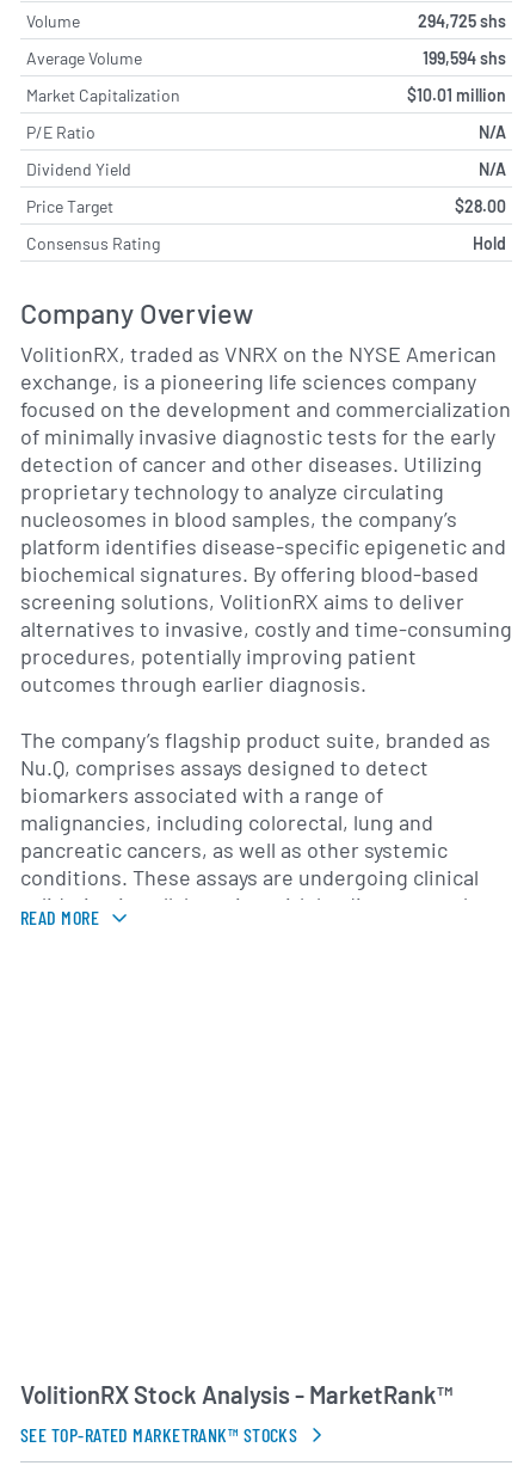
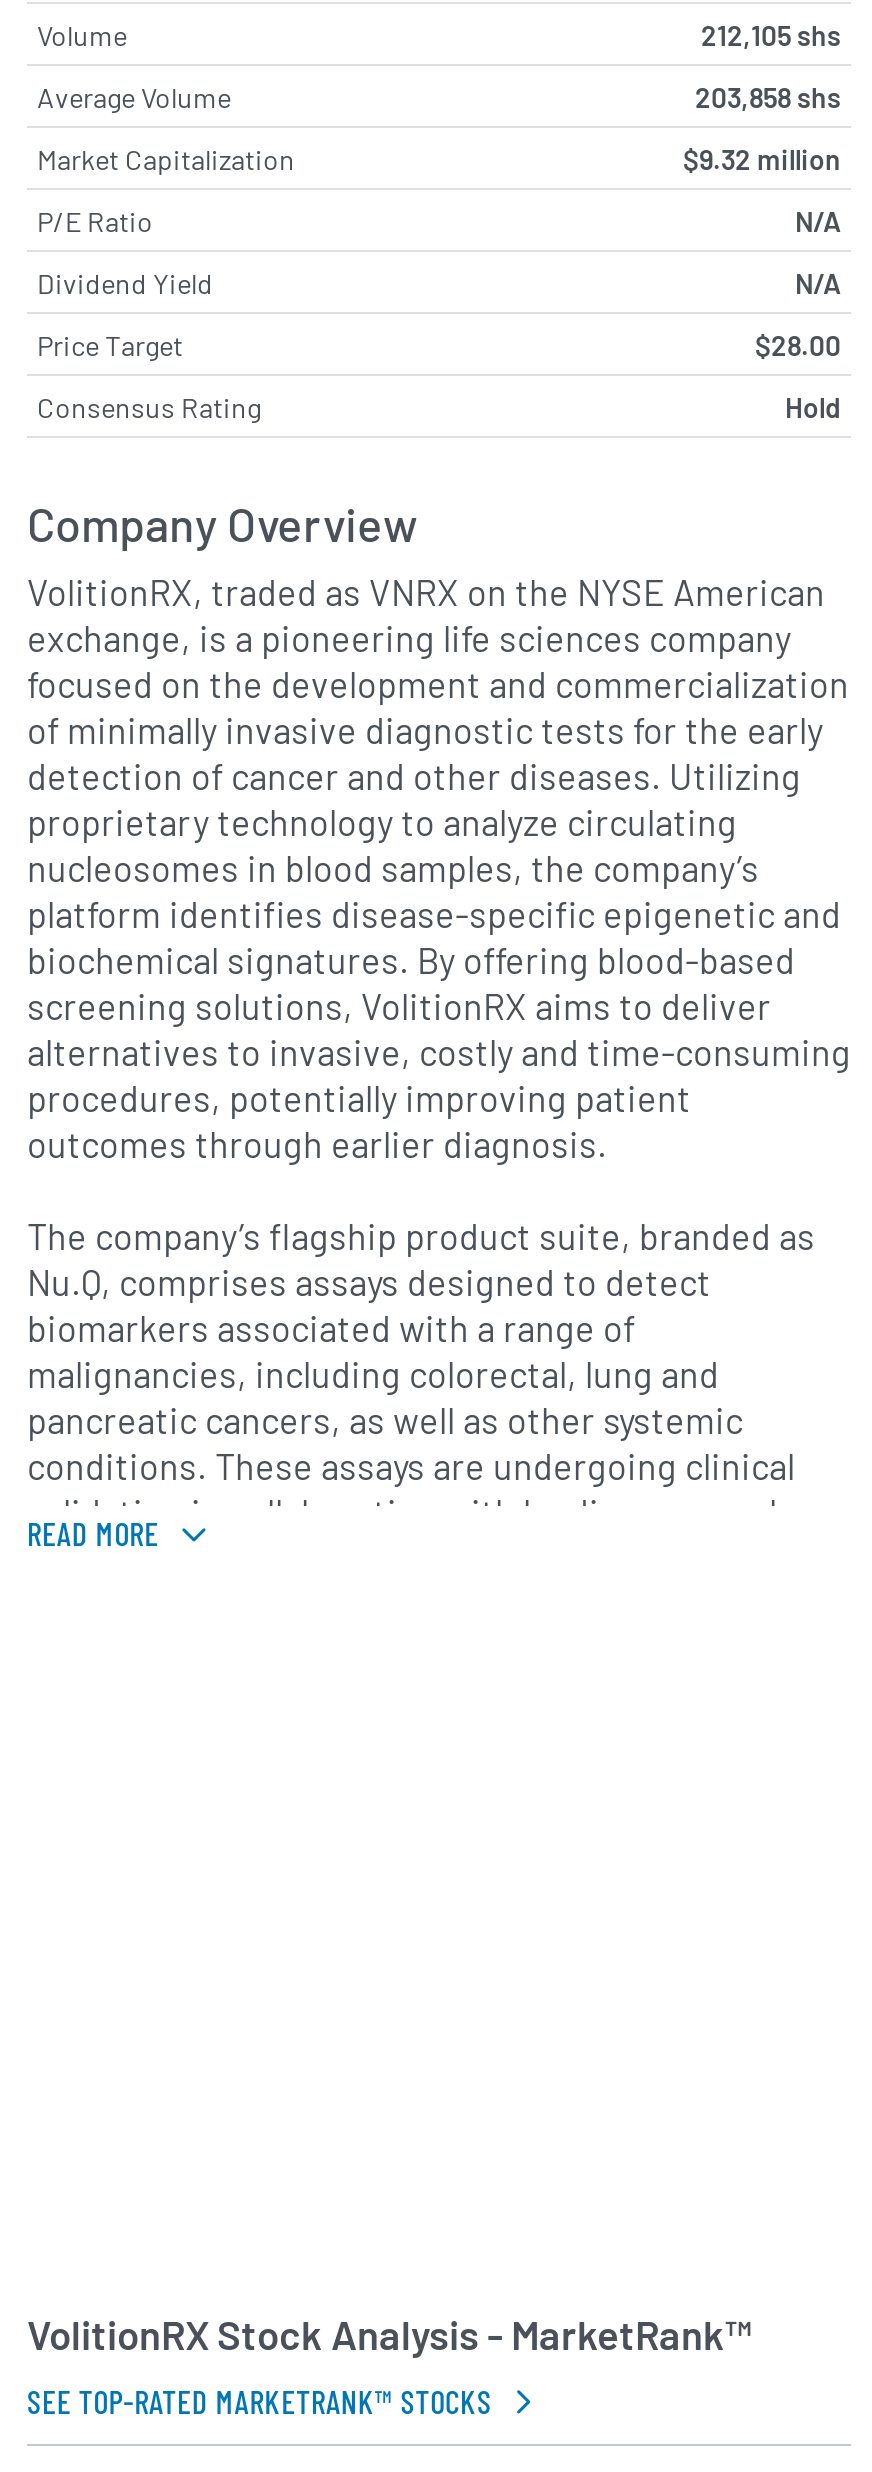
- 294,725 shs
+ 212,105 shs

- 199,594 shs
+ 203,858 shs

- $10.01 million
+ $9.32 million
